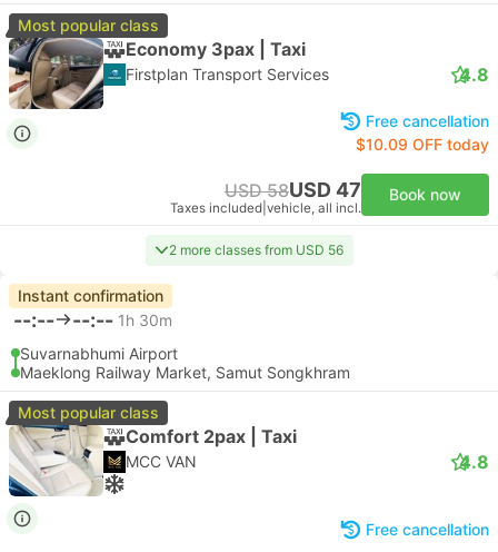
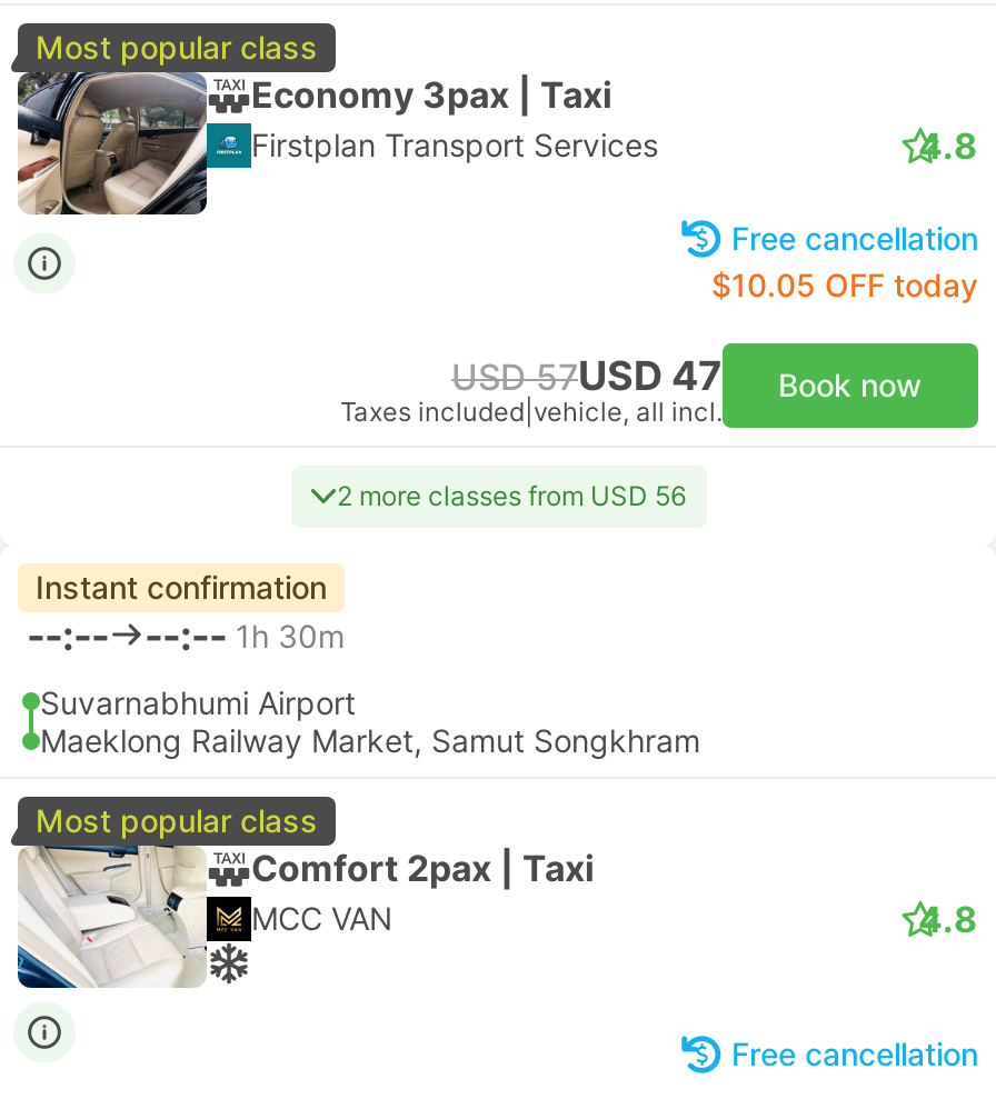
- $10.09 OFF today
+ $10.05 OFF today

- USD 58USD 47 Book now
+ USD 57USD 47 Book now
